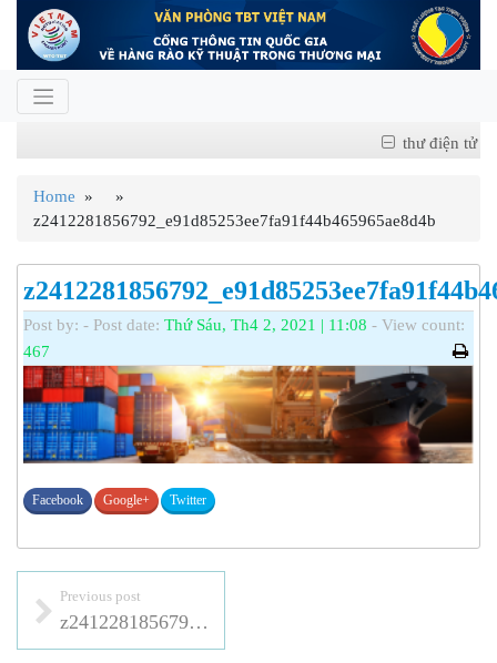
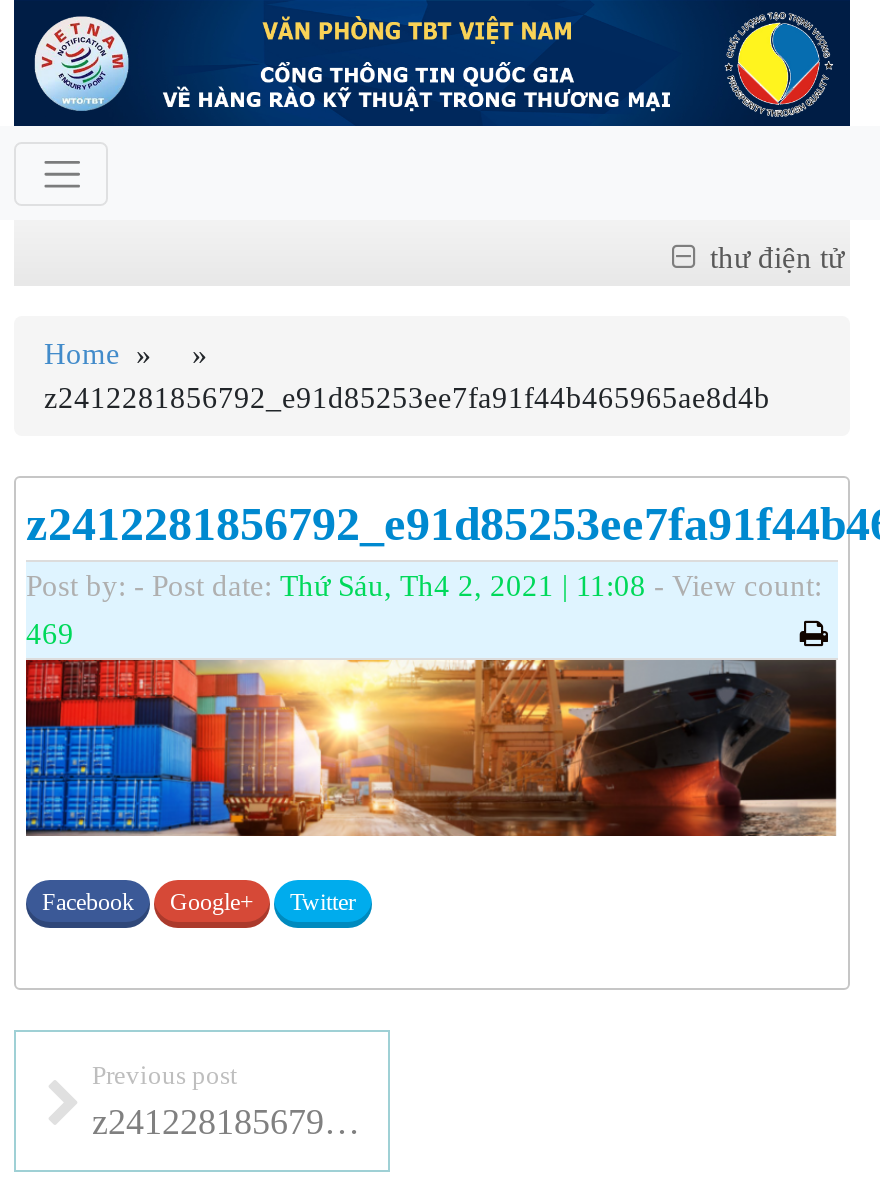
- 467
+ 469
